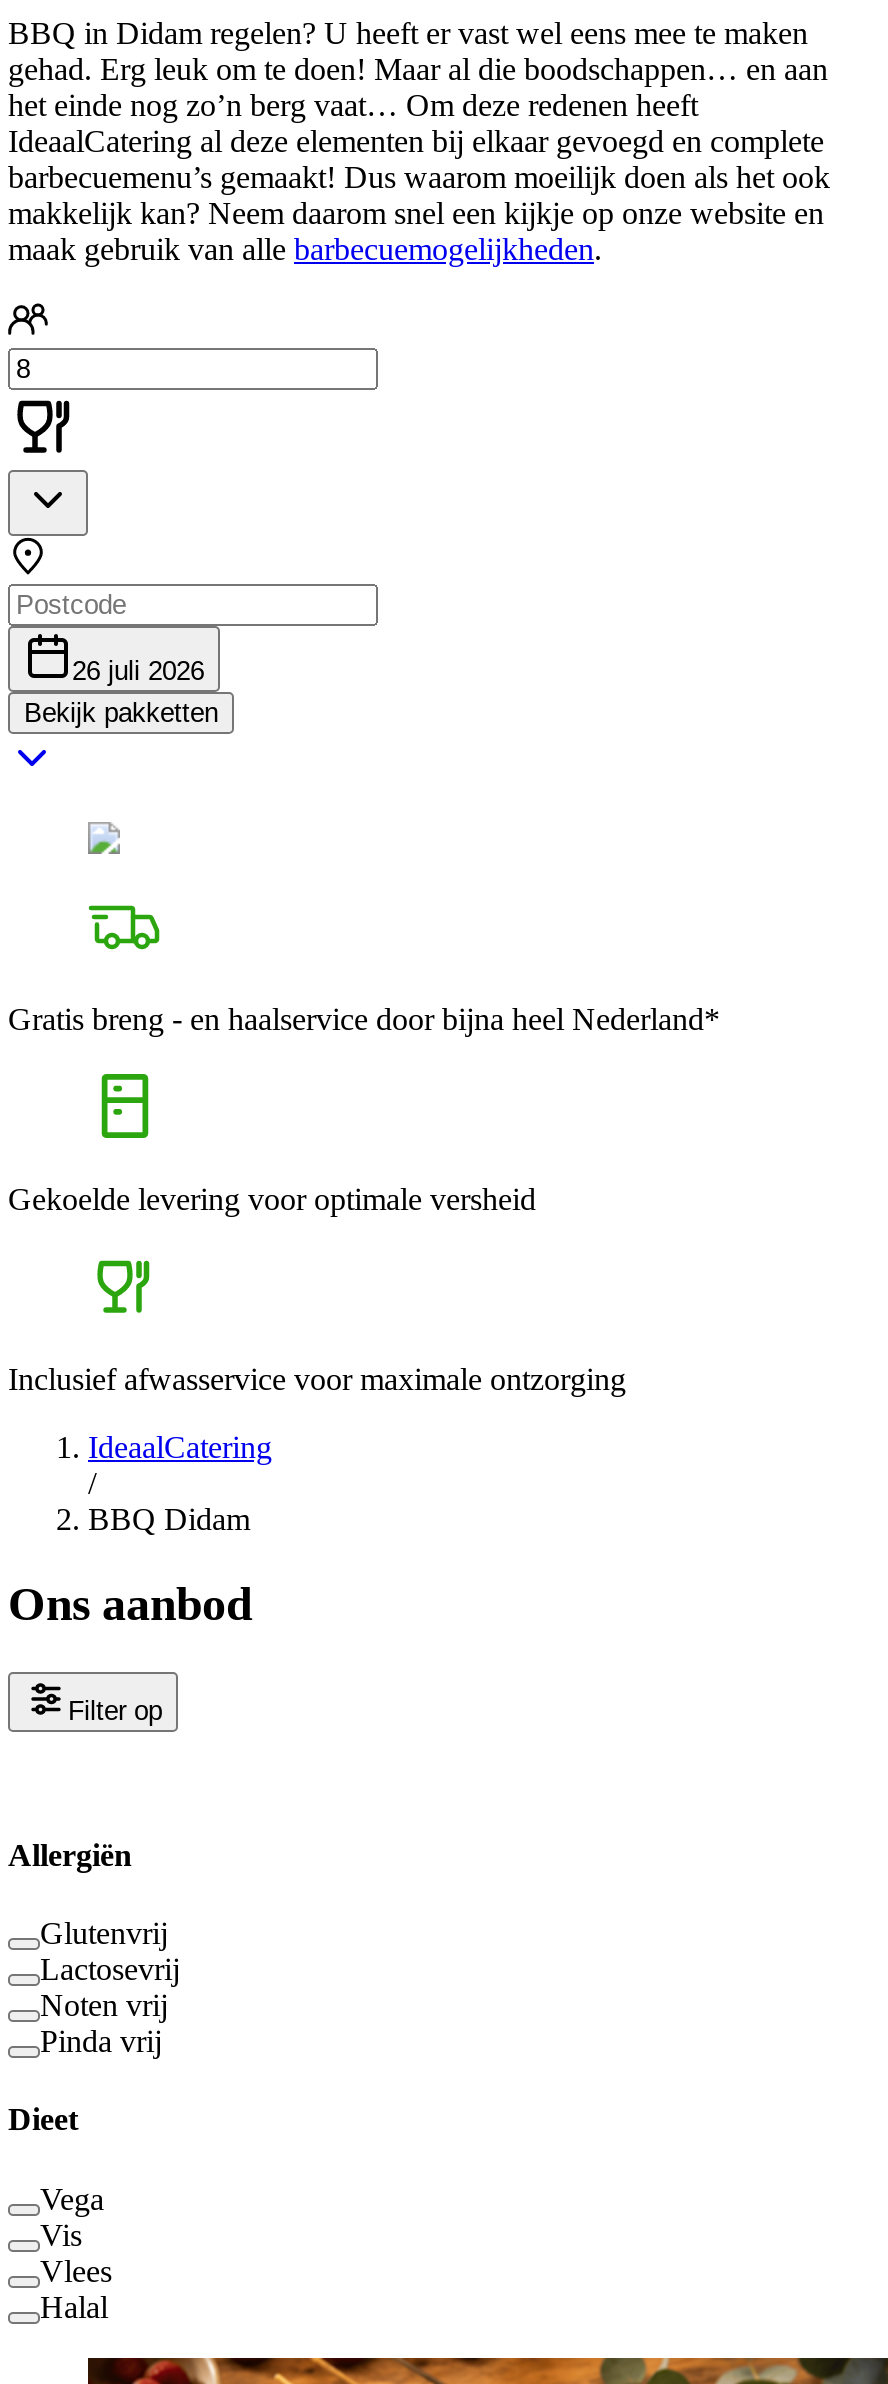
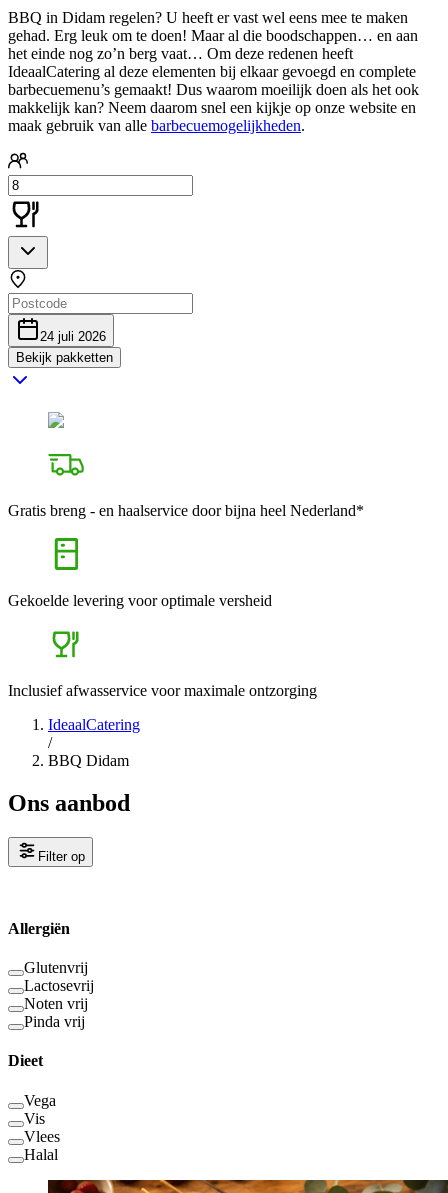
- 26 juli 2026
+ 24 juli 2026
